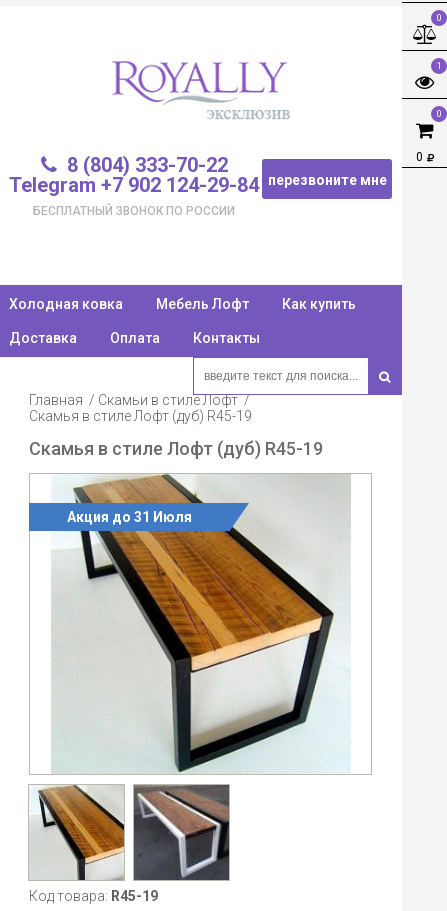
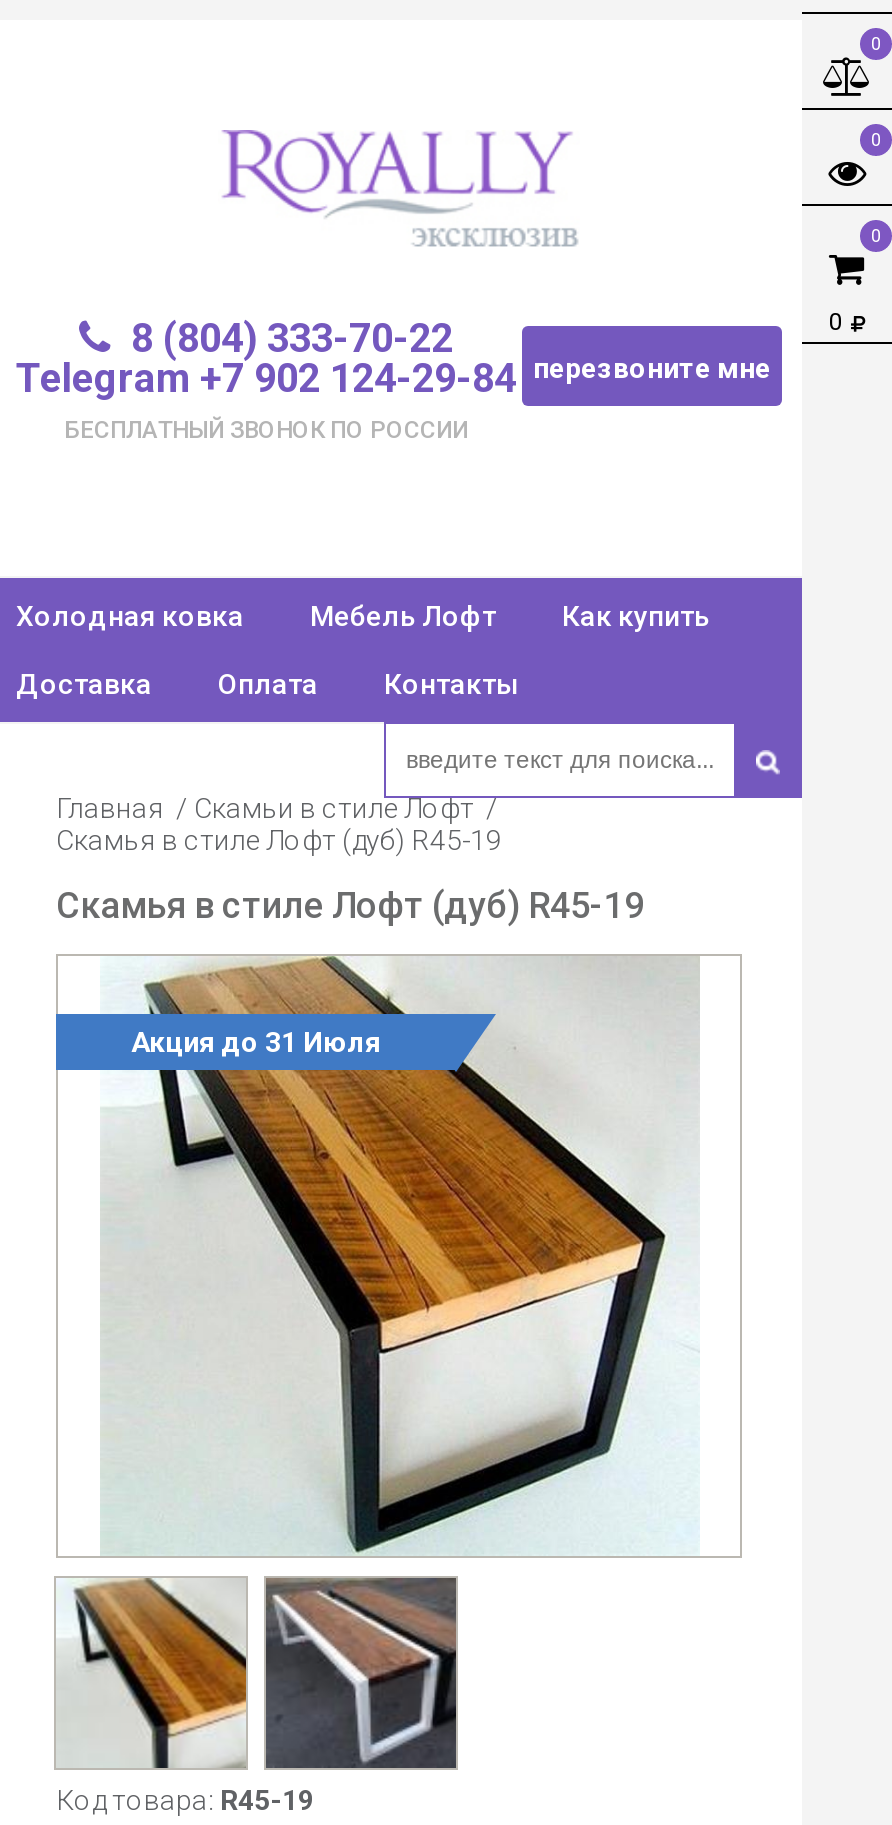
- 1
+ 0
